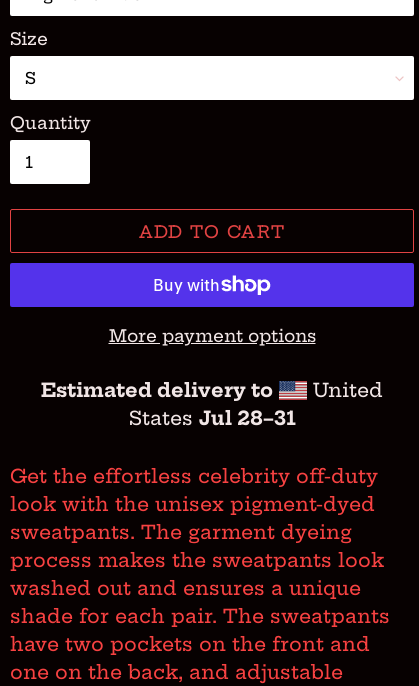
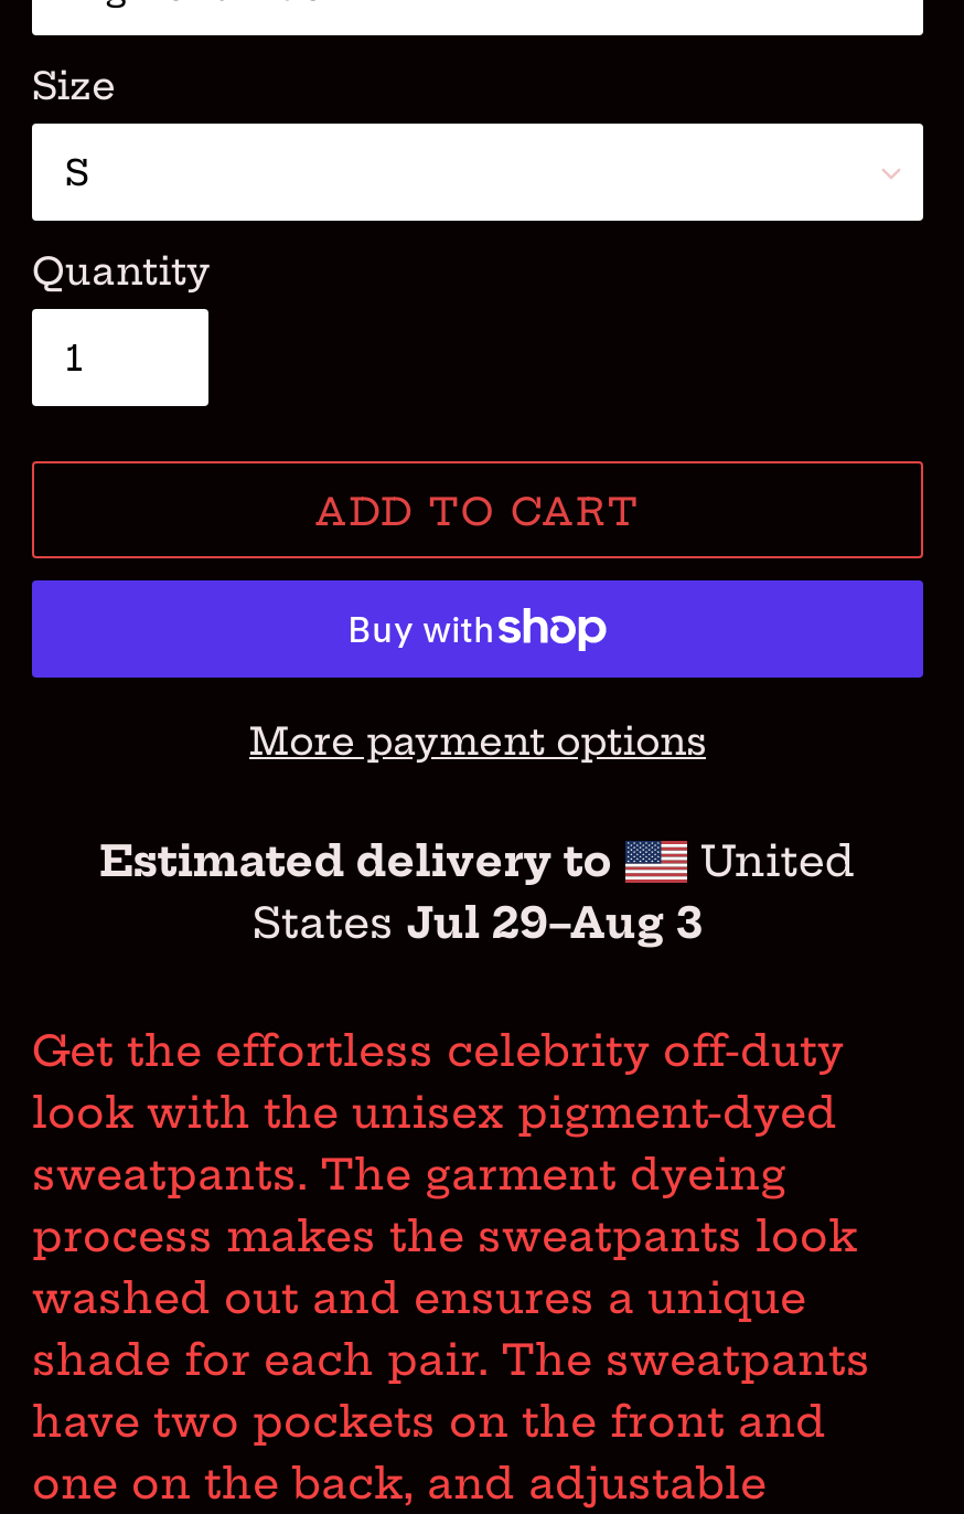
- States Jul 28–31
+ States Jul 29–Aug 3
